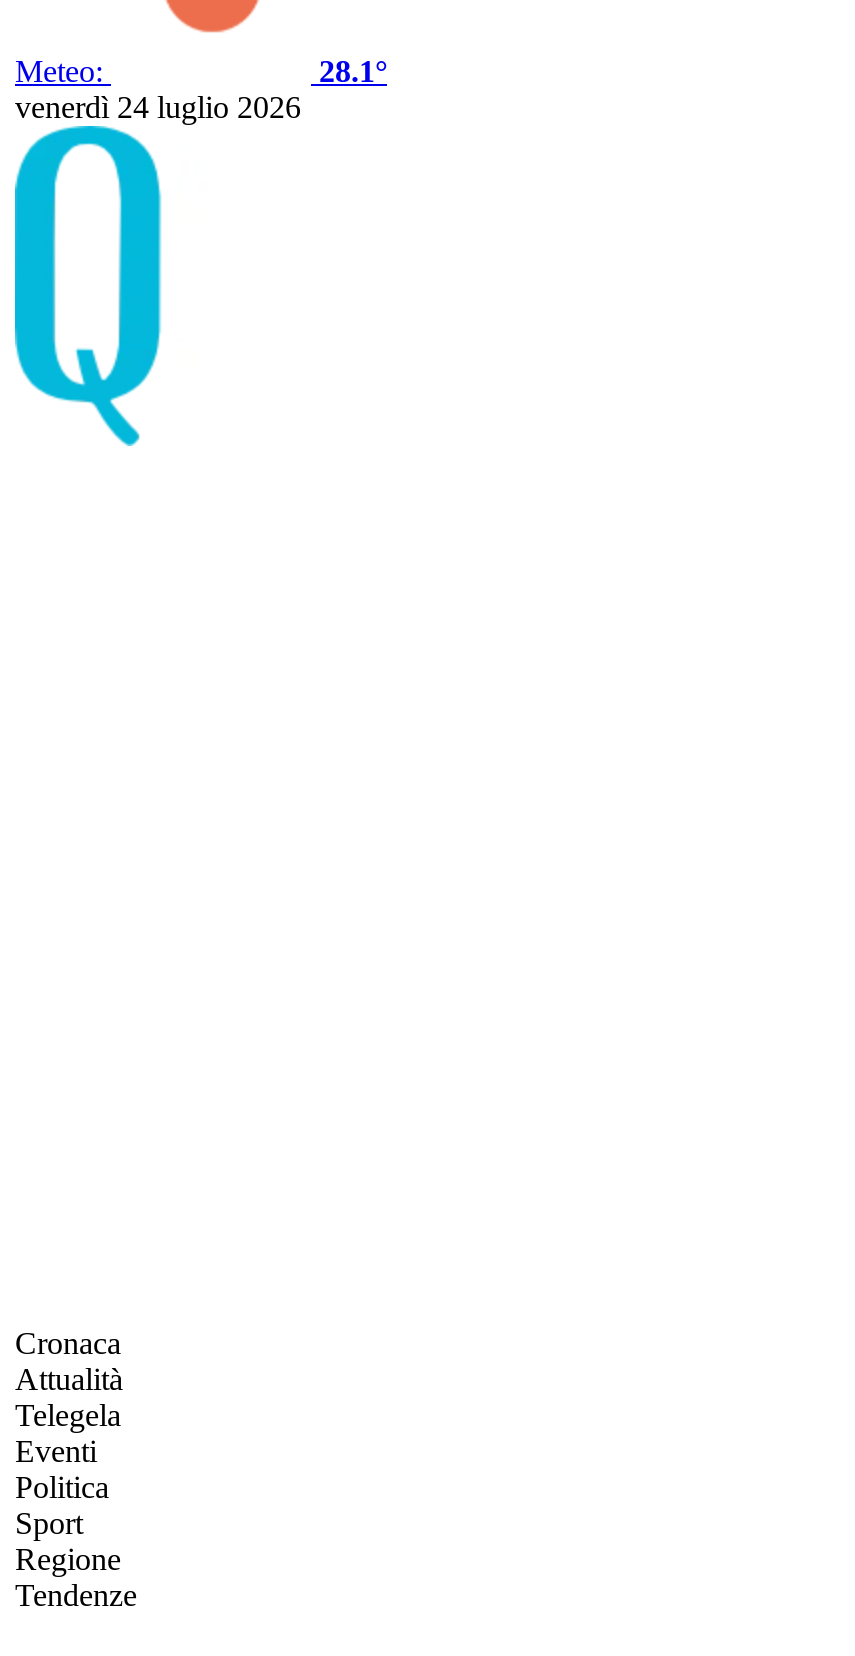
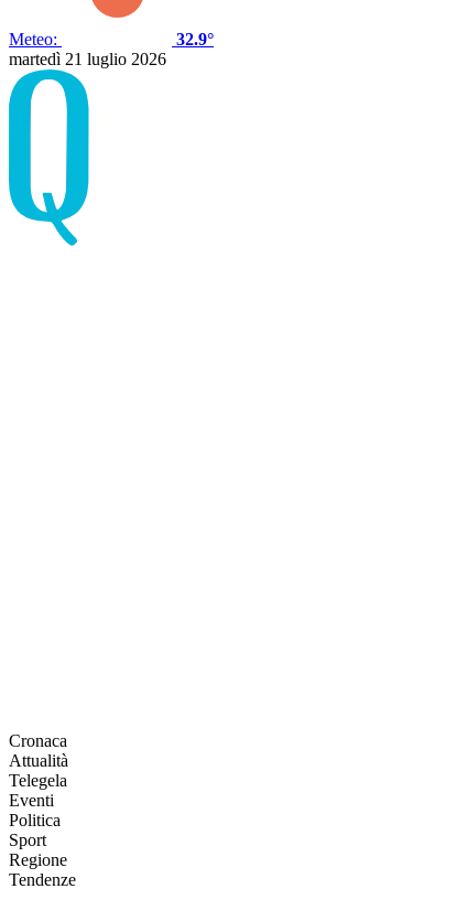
- 28.1°
+ 32.9°

- venerdì 24 luglio 2026
+ martedì 21 luglio 2026
